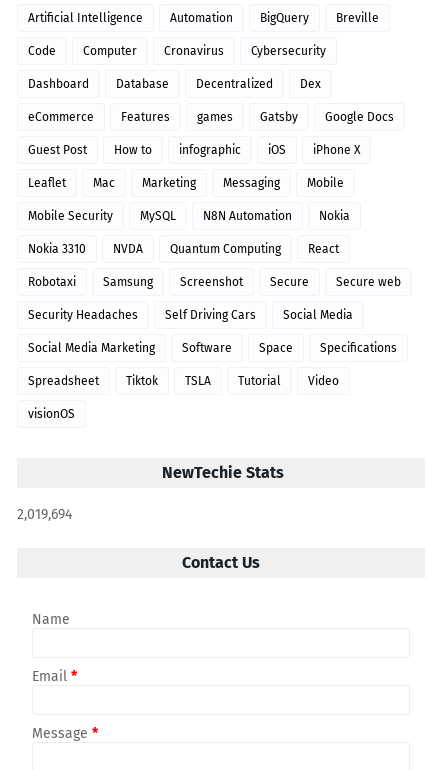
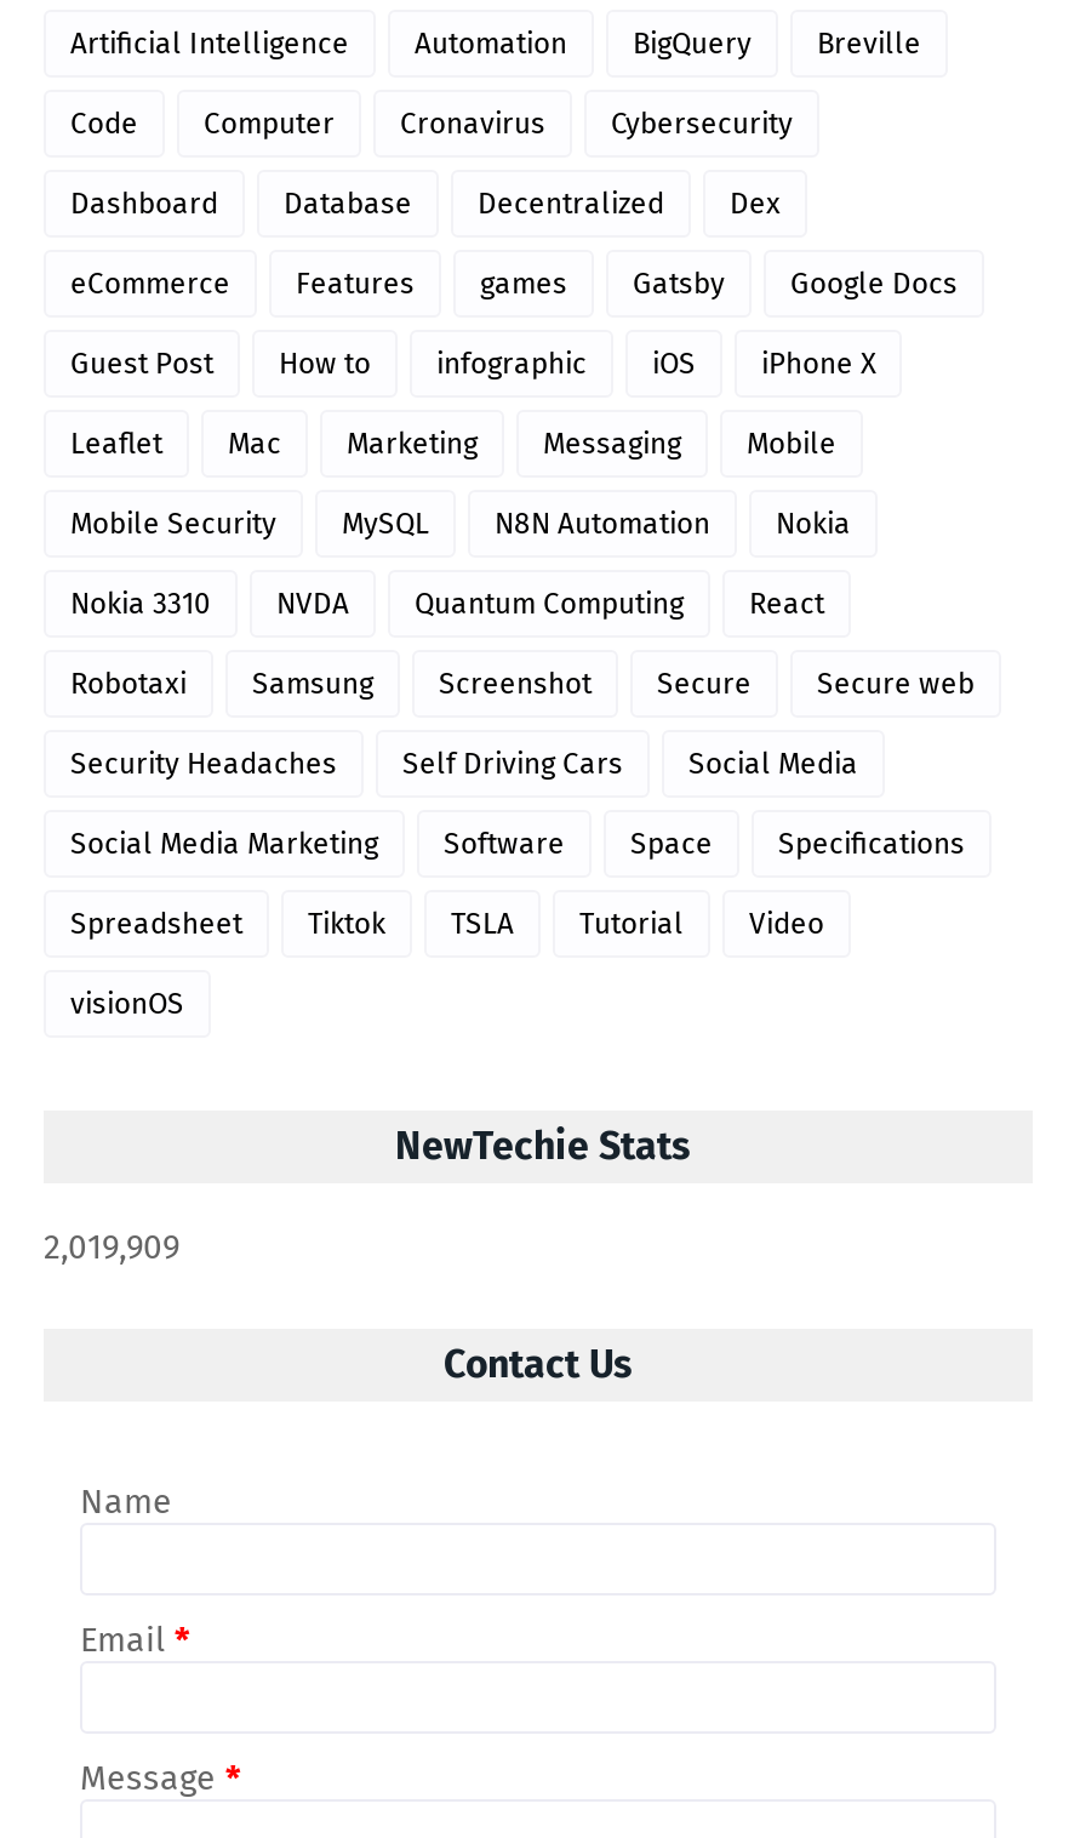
- 2,019,694
+ 2,019,909
